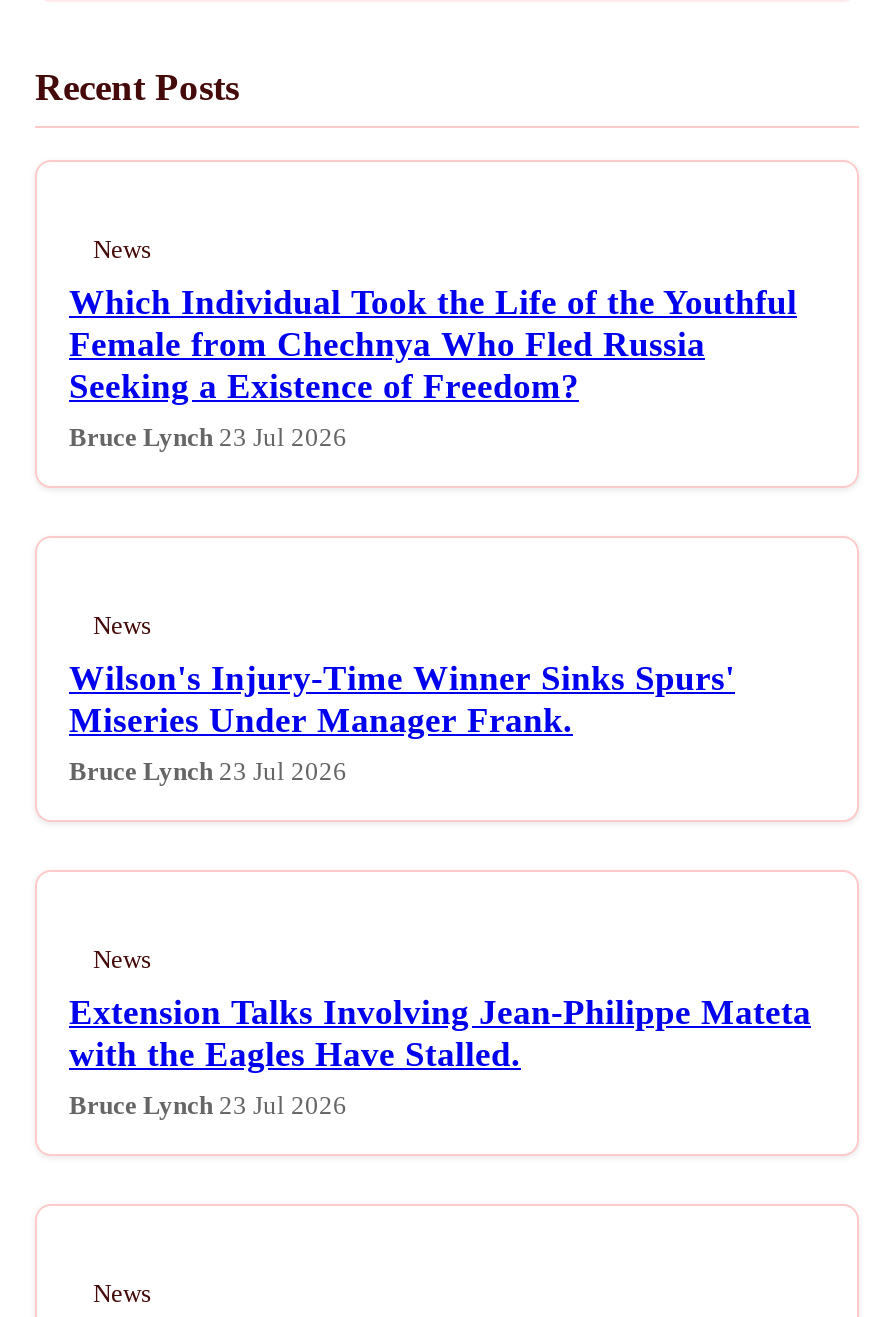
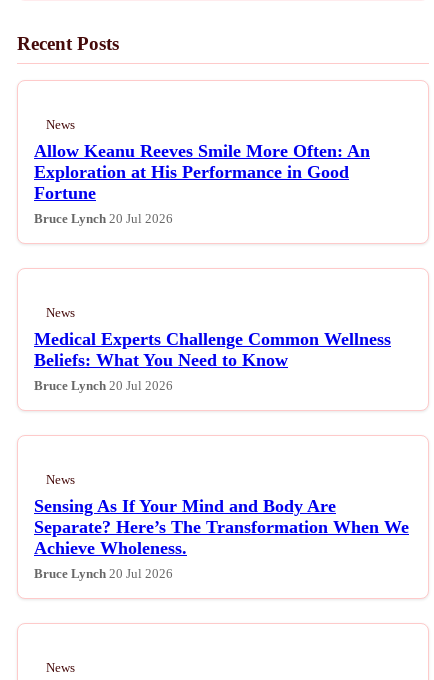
- Which Individual Took the Life of the Youthful
- Female from Chechnya Who Fled Russia
- Seeking a Existence of Freedom?
- Bruce Lynch 23 Jul 2026
+ Allow Keanu Reeves Smile More Often: An
+ Exploration at His Performance in Good
+ Fortune
+ Bruce Lynch 20 Jul 2026

- Wilson's Injury-Time Winner Sinks Spurs'
- Miseries Under Manager Frank.
- Bruce Lynch 23 Jul 2026
+ Medical Experts Challenge Common Wellness
+ Beliefs: What You Need to Know
+ Bruce Lynch 20 Jul 2026

- Extension Talks Involving Jean-Philippe Mateta
- with the Eagles Have Stalled.
- Bruce Lynch 23 Jul 2026
+ Sensing As If Your Mind and Body Are
+ Separate? Here’s The Transformation When We
+ Achieve Wholeness.
+ Bruce Lynch 20 Jul 2026
